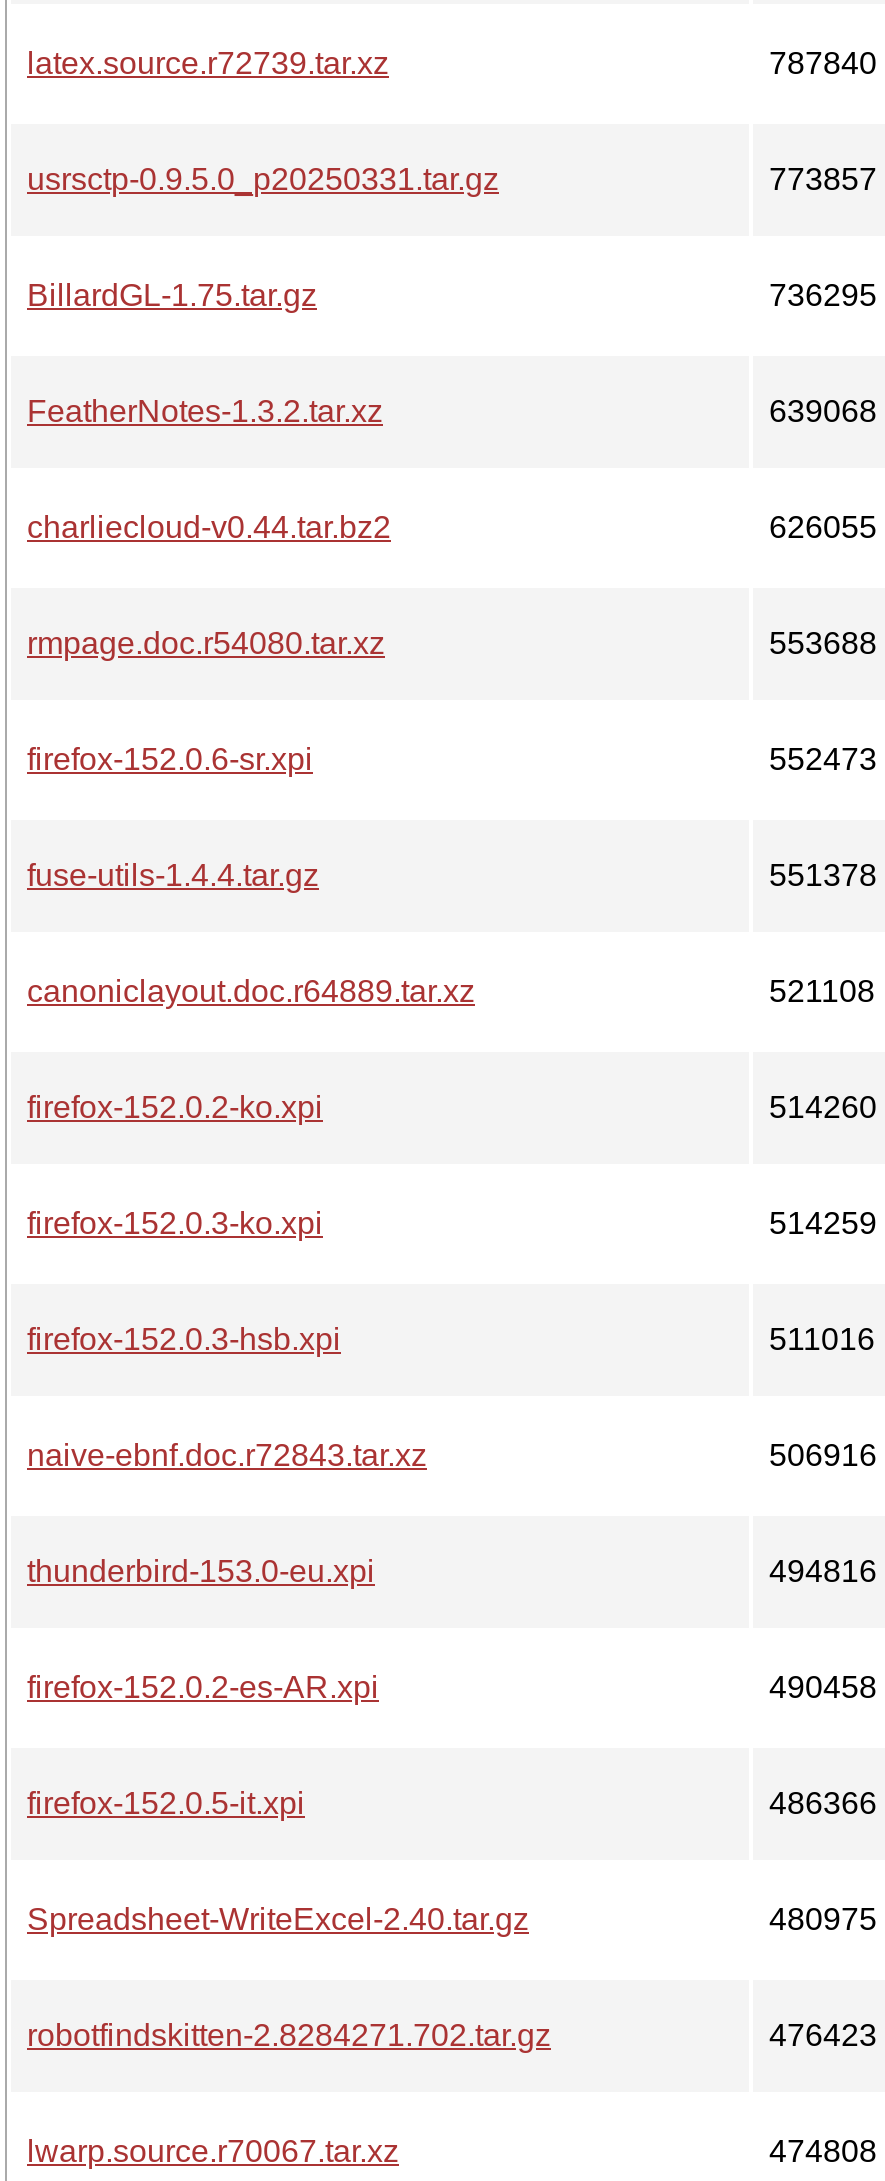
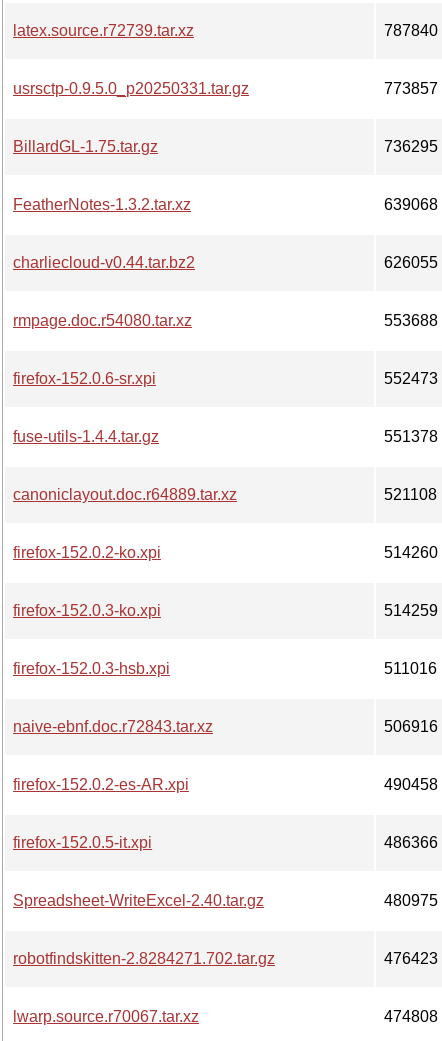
- thunderbird-153.0-eu.xpi
- 494816
